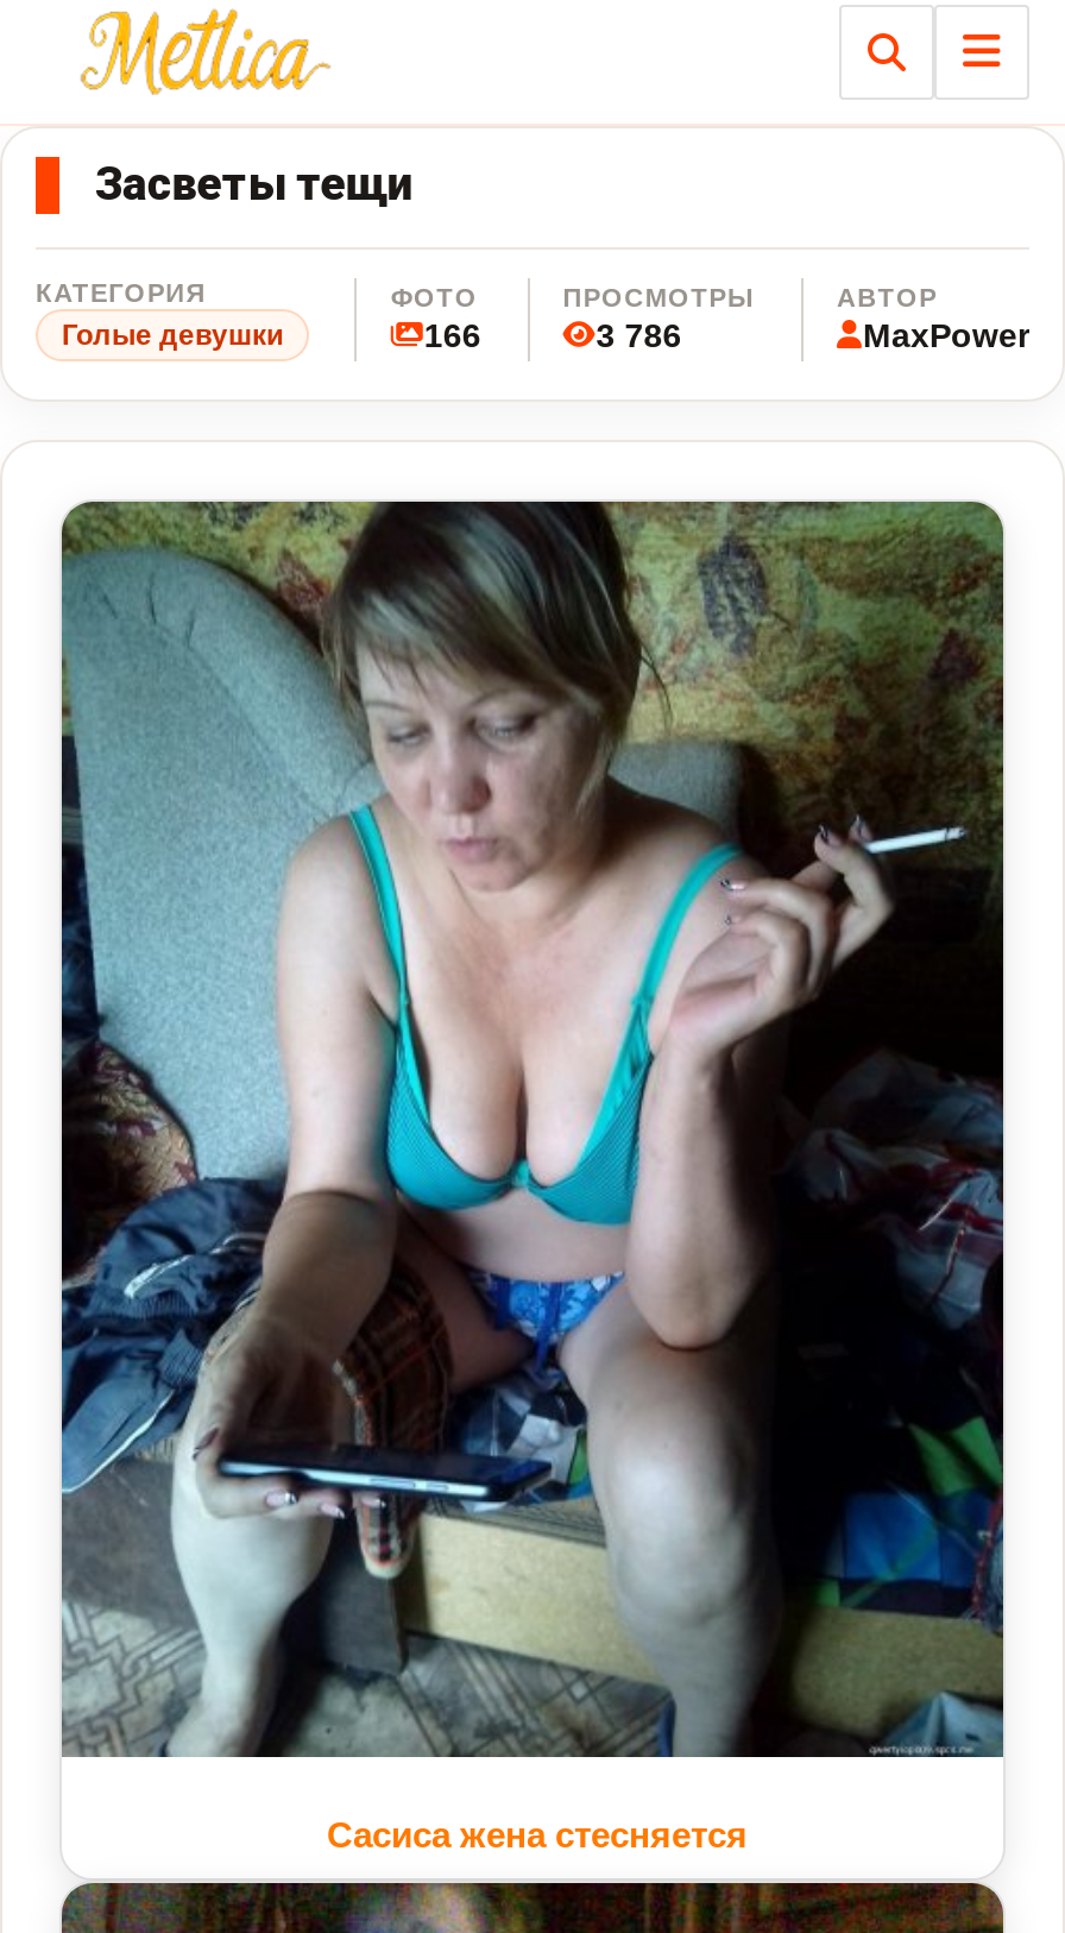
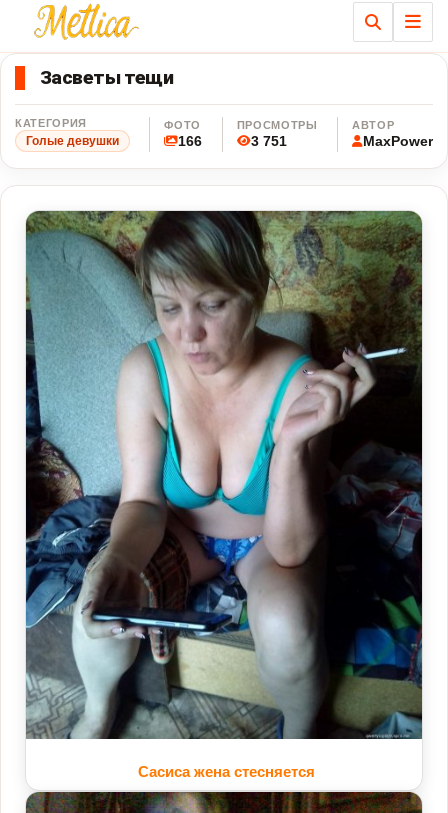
- 3 786
+ 3 751
